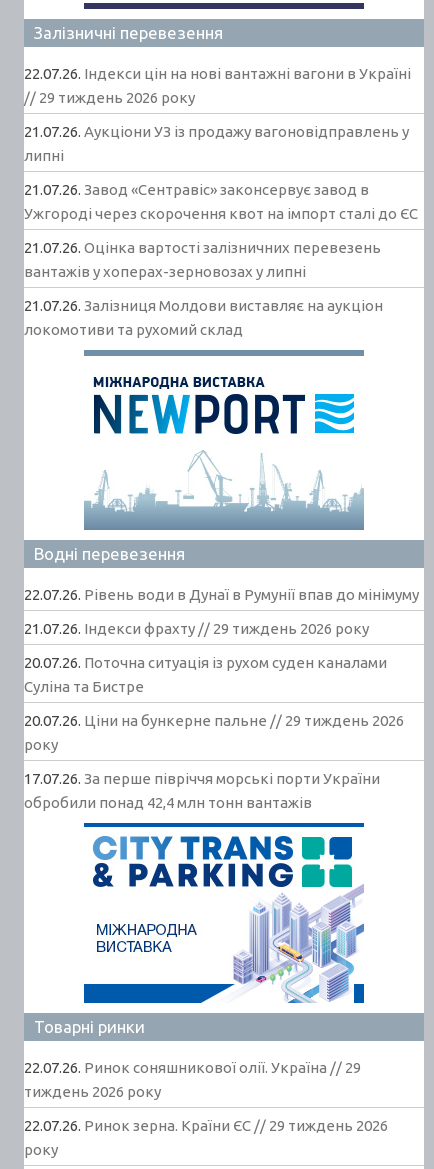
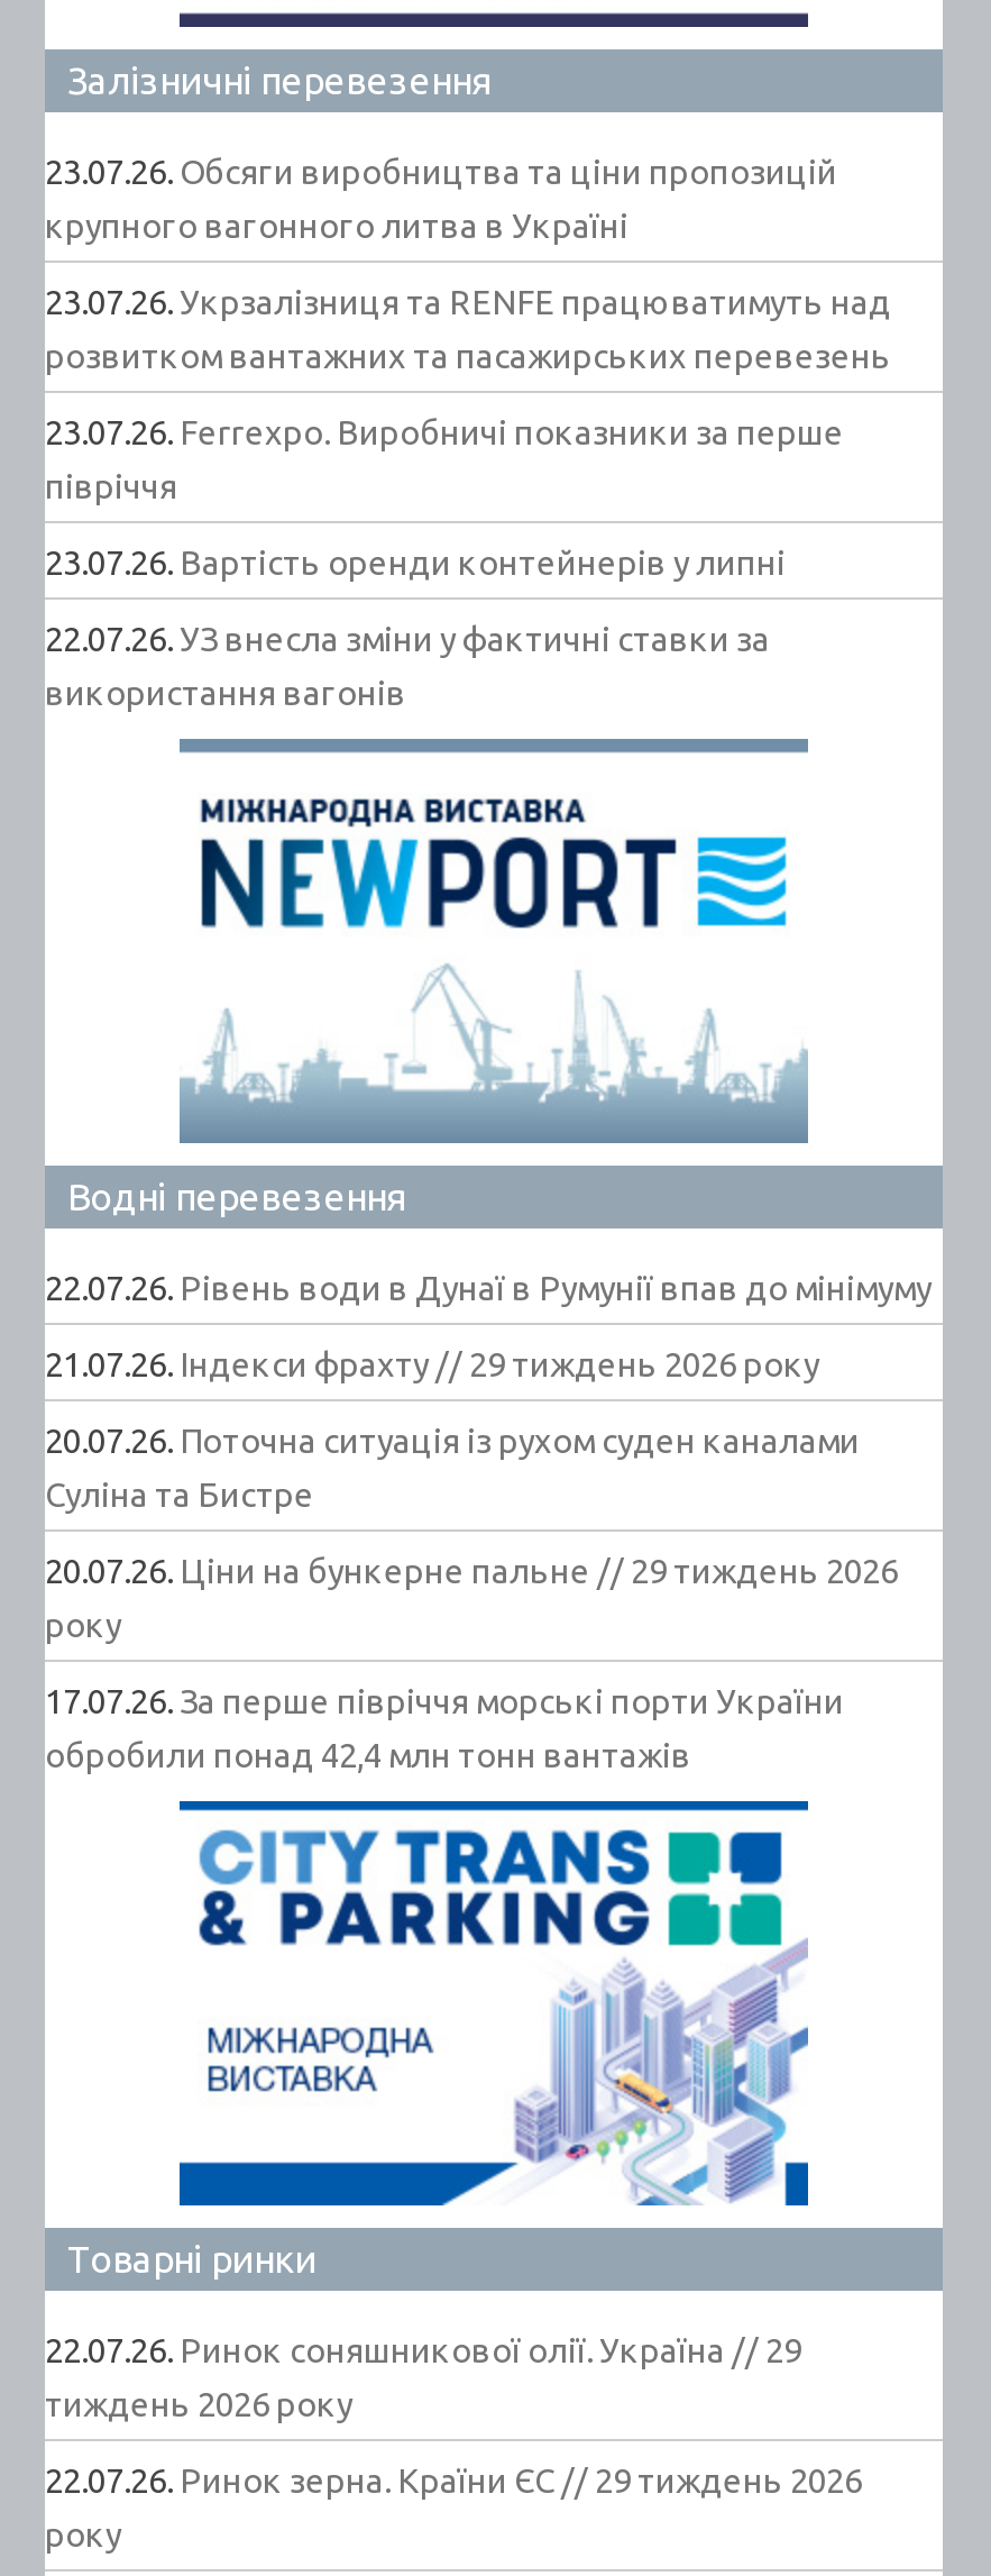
- 22.07.26. Індекси цін на нові вантажні вагони в Україні
- // 29 тиждень 2026 року
+ 23.07.26. Обсяги виробництва та ціни пропозицій
+ крупного вагонного литва в Україні

- 21.07.26. Аукціони УЗ із продажу вагоновідправлень у
- липні
+ 23.07.26. Укрзалізниця та RENFE працюватимуть над
+ розвитком вантажних та пасажирських перевезень

- 21.07.26. Завод «Сентравіс» законсервує завод в
- Ужгороді через скорочення квот на імпорт сталі до ЄС
+ 23.07.26. Ferrexpo. Виробничі показники за перше
+ півріччя

- 21.07.26. Оцінка вартості залізничних перевезень
- вантажів у хоперах-зерновозах у липні
+ 23.07.26. Вартість оренди контейнерів у липні

- 21.07.26. Залізниця Молдови виставляє на аукціон
- локомотиви та рухомий склад
+ 22.07.26. УЗ внесла зміни у фактичні ставки за
+ використання вагонів
